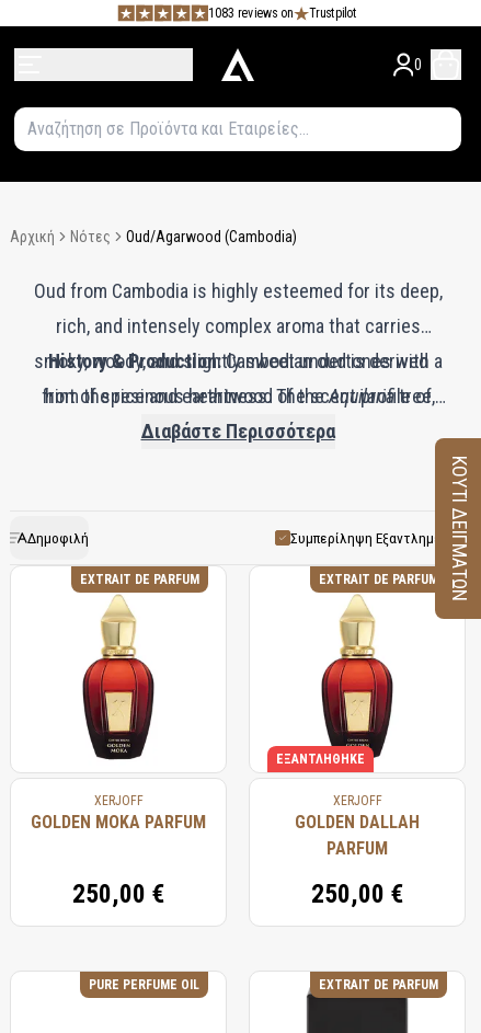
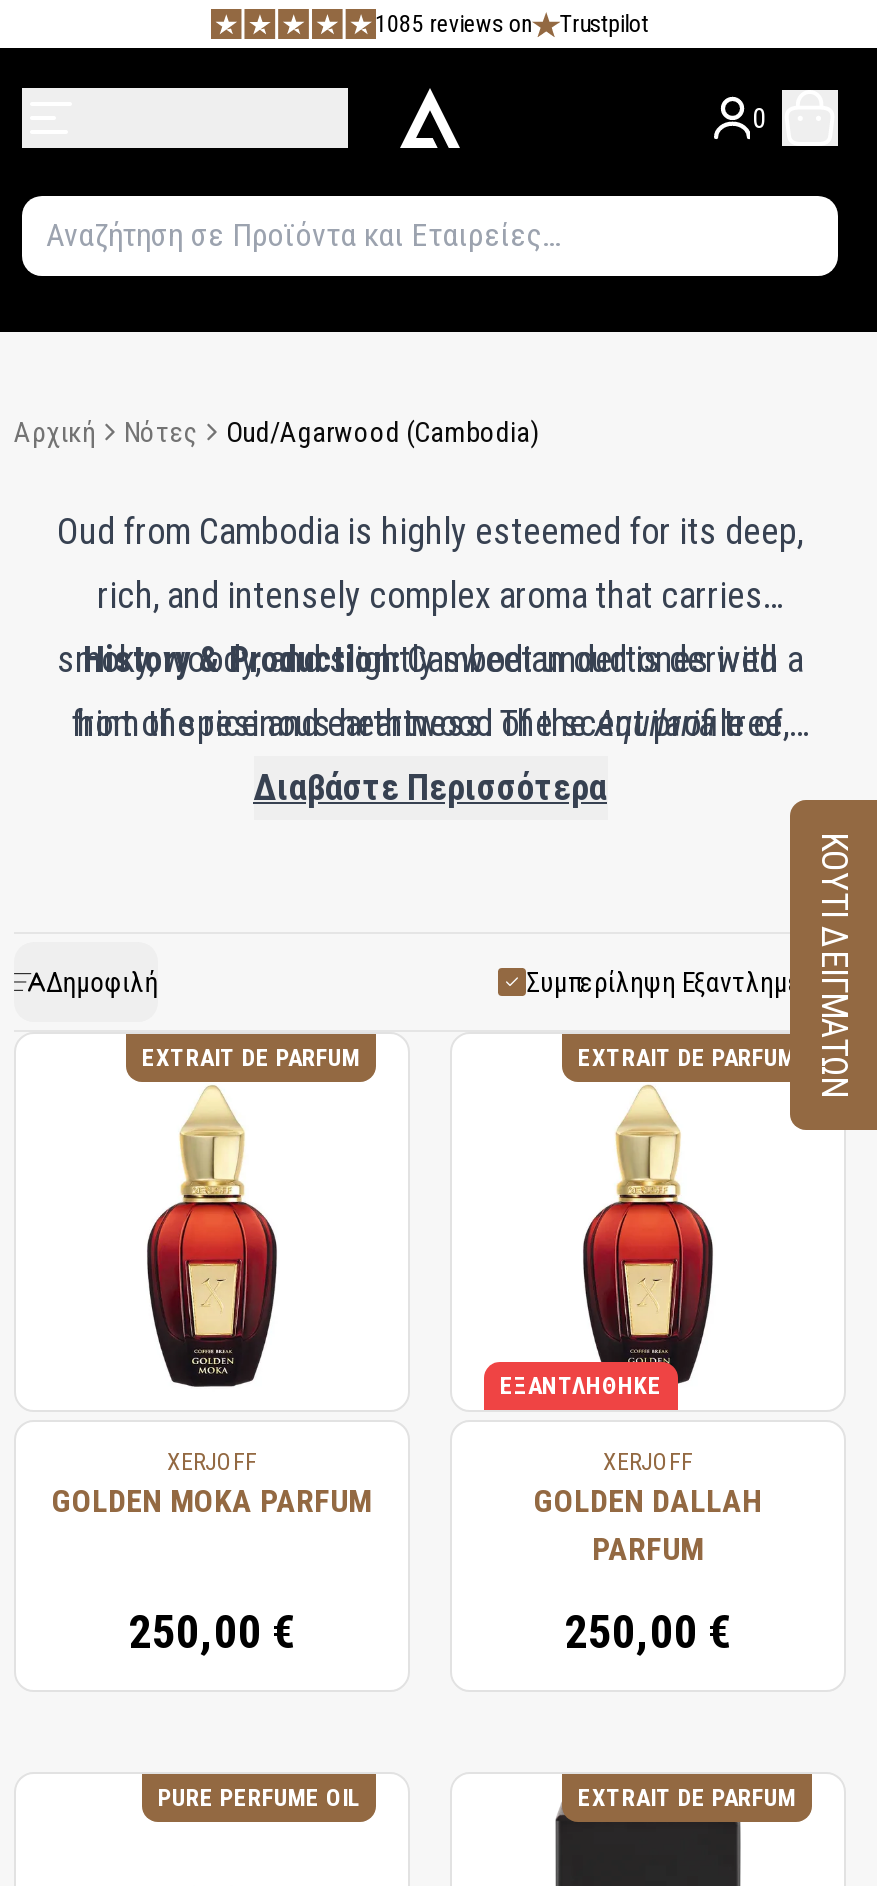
- 1083 reviews on Trustpilot
+ 1085 reviews on Trustpilot
